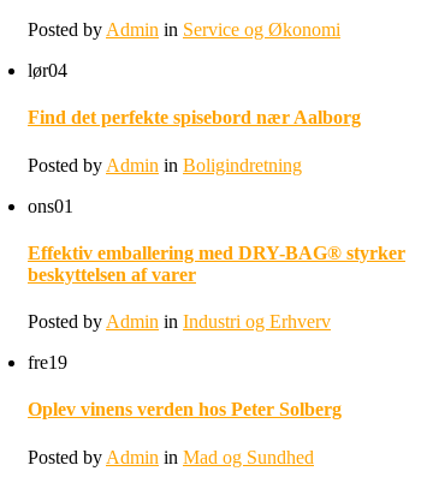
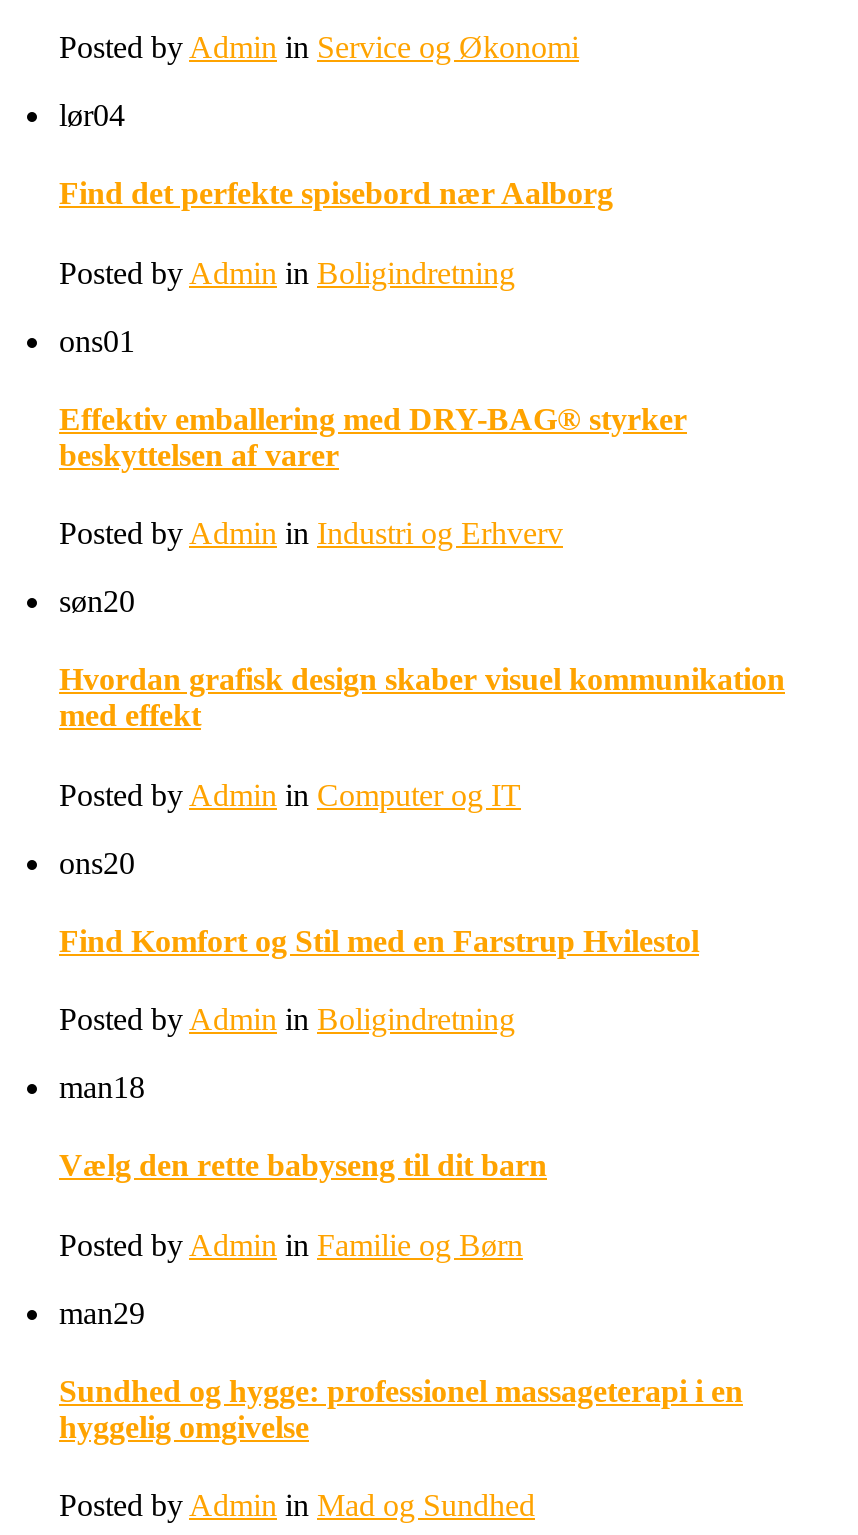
- fre19
- Oplev vinens verden hos Peter Solberg
+ søn20
+ Hvordan grafisk design skaber visuel kommunikation
+ med effekt
+ Posted by Admin in Computer og IT
+ ons20
+ Find Komfort og Stil med en Farstrup Hvilestol
+ Posted by Admin in Boligindretning
+ man18
+ Vælg den rette babyseng til dit barn
+ Posted by Admin in Familie og Børn
+ man29
+ Sundhed og hygge: professionel massageterapi i en
+ hyggelig omgivelse
